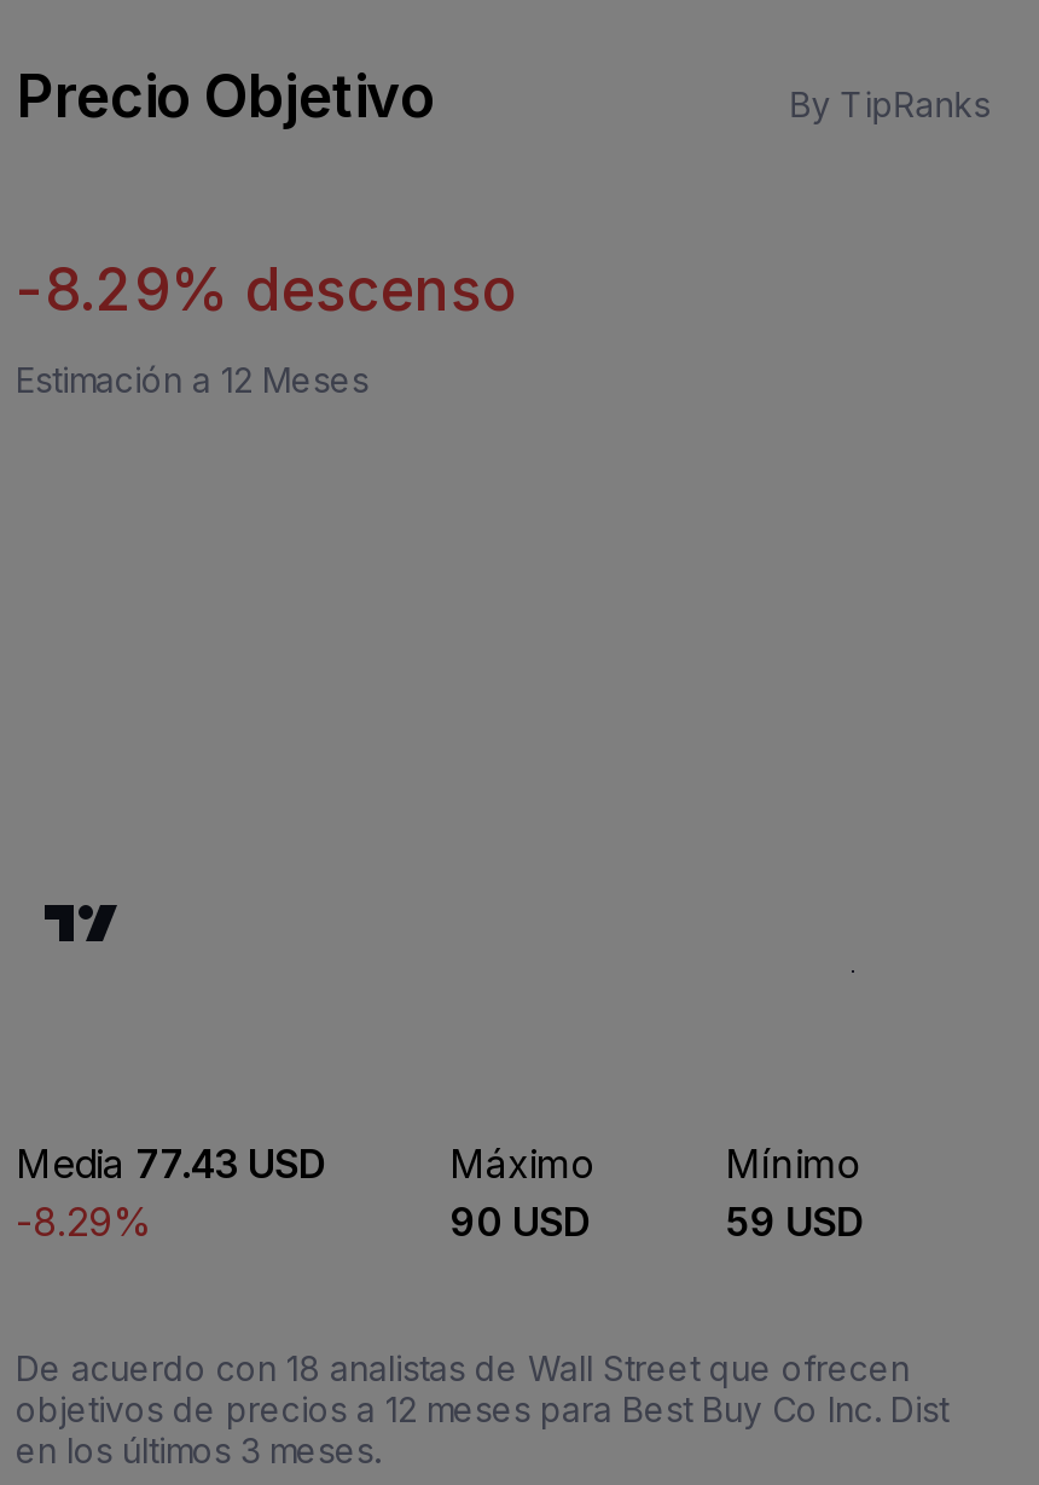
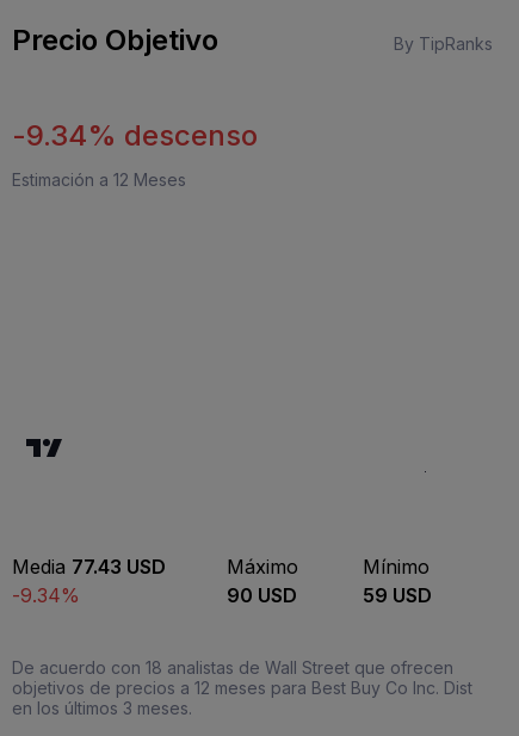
- -8.29% descenso
+ -9.34% descenso

- -8.29%
+ -9.34%
